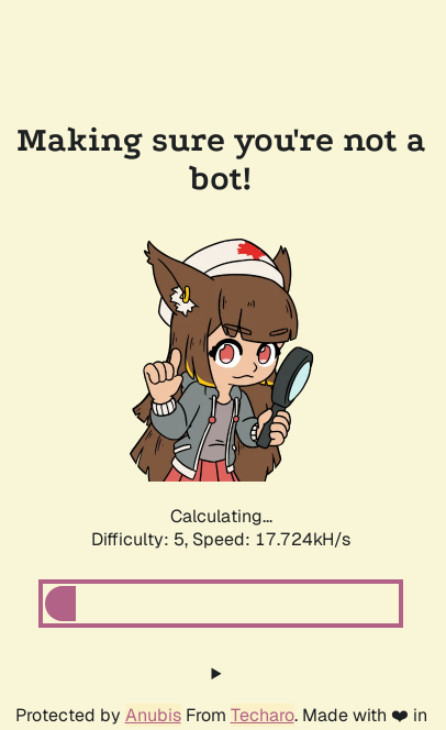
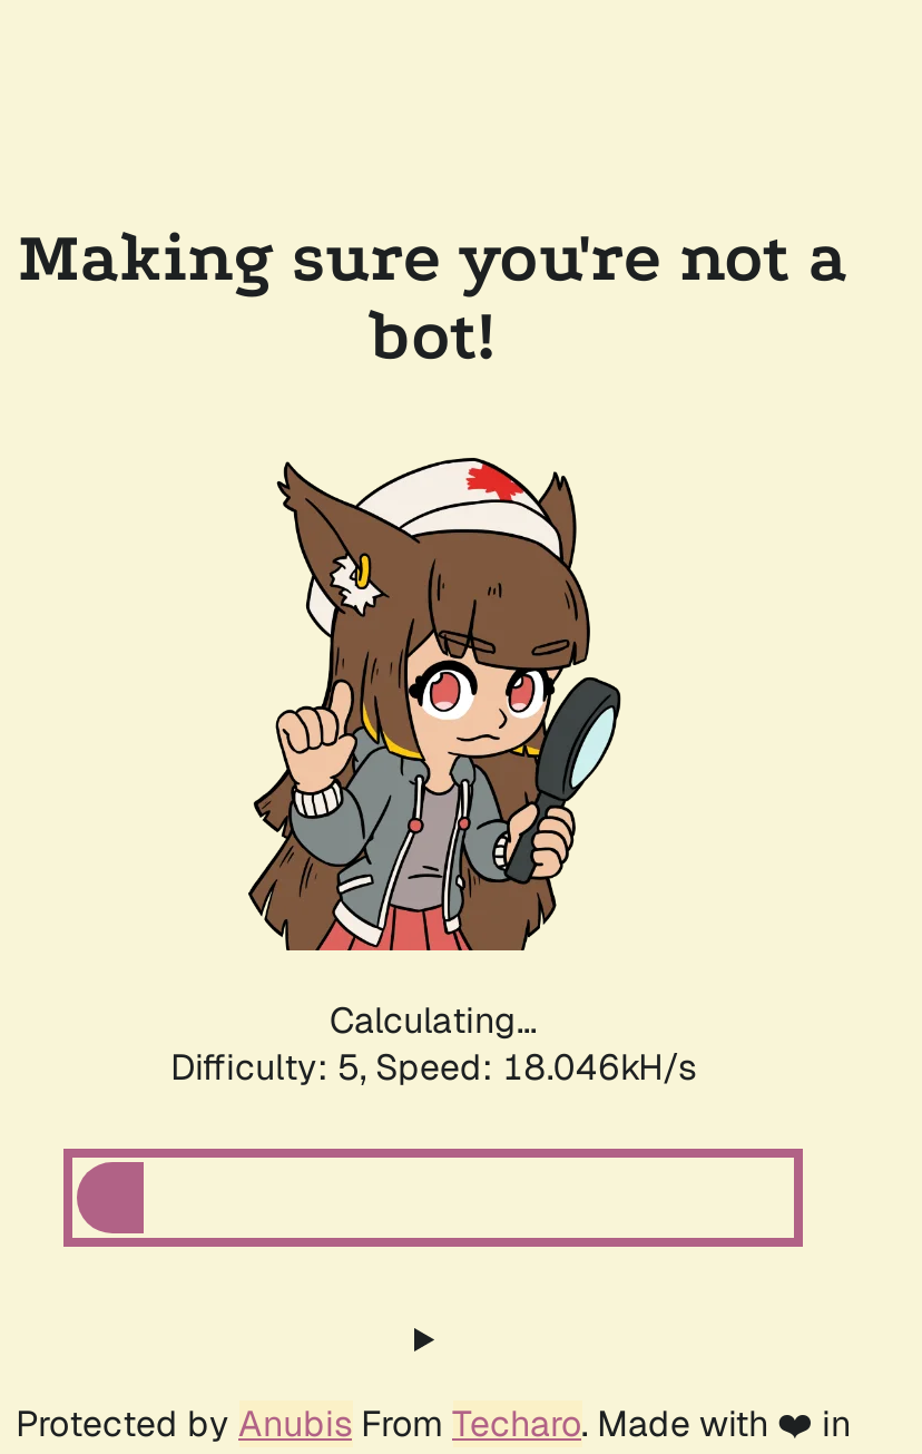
- Difficulty: 5, Speed: 17.724kH/s
+ Difficulty: 5, Speed: 18.046kH/s
